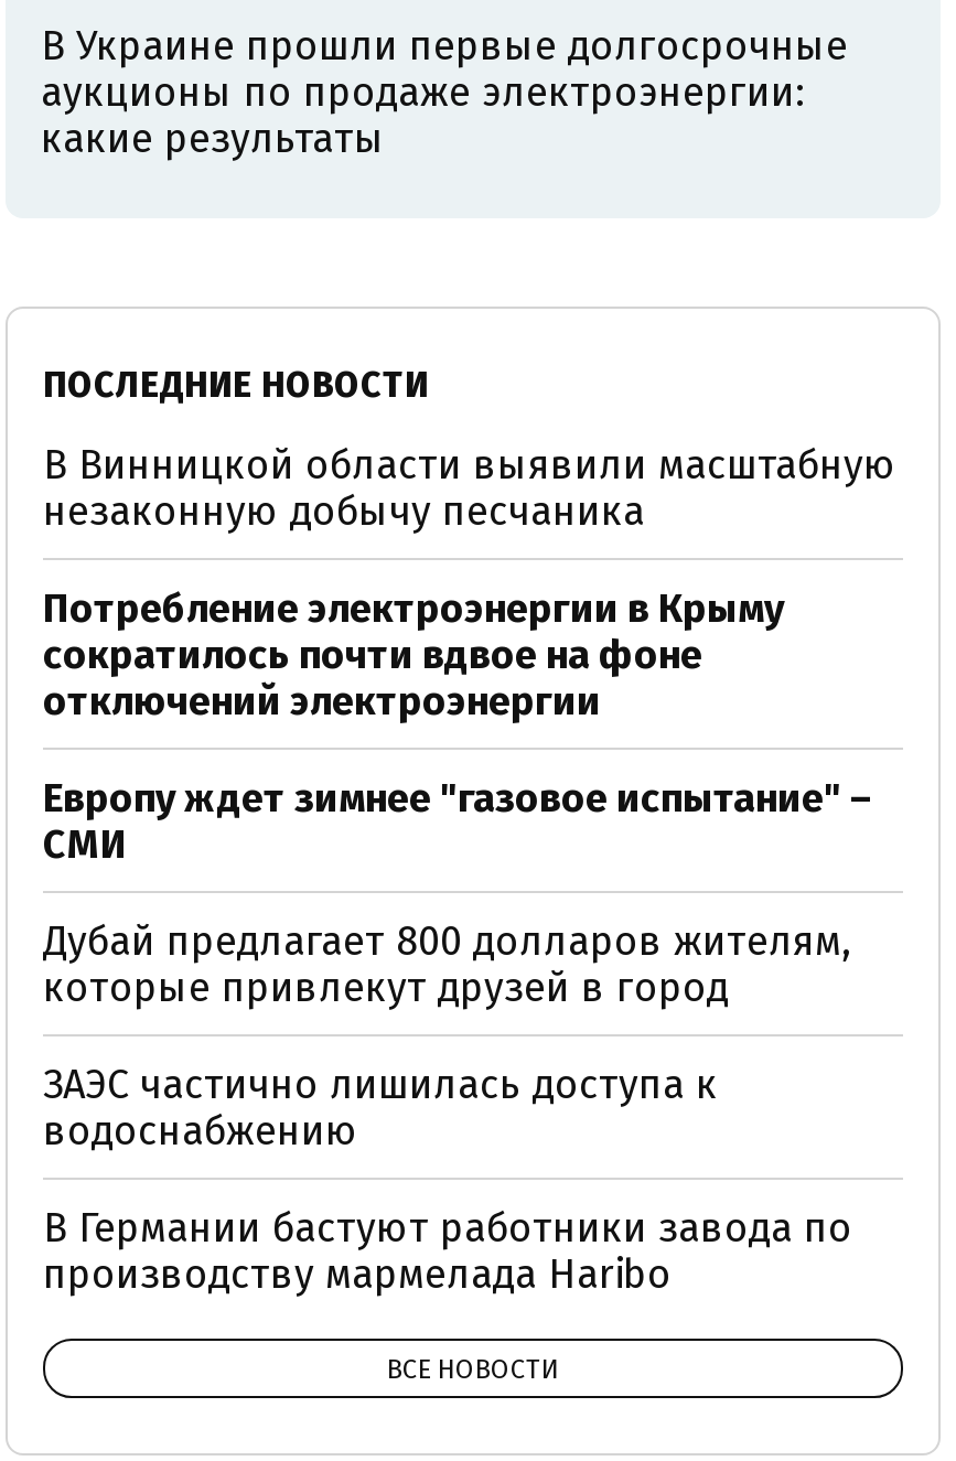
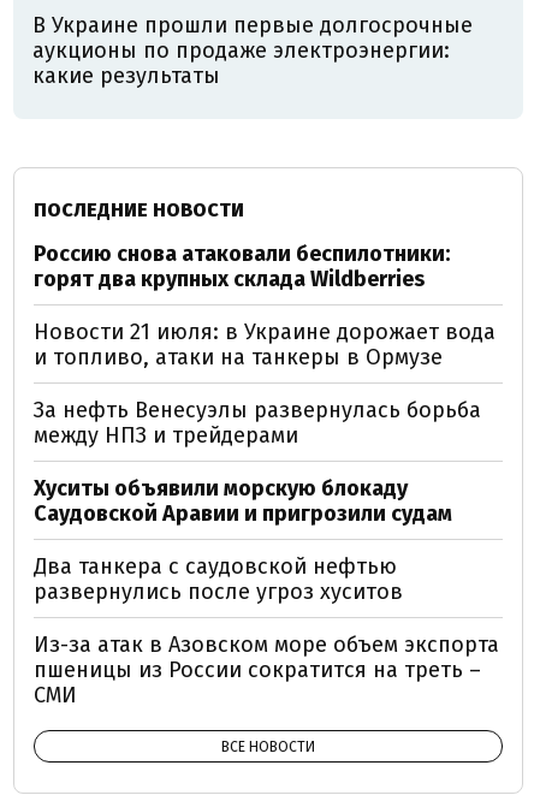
- В Винницкой области выявили масштабную
- незаконную добычу песчаника
- Потребление электроэнергии в Крыму
- сократилось почти вдвое на фоне
- отключений электроэнергии
- Европу ждет зимнее "газовое испытание" –
+ Россию снова атаковали беспилотники:
+ горят два крупных склада Wildberries
+ Новости 21 июля: в Украине дорожает вода
+ и топливо, атаки на танкеры в Ормузе
+ За нефть Венесуэлы развернулась борьба
+ между НПЗ и трейдерами
+ Хуситы объявили морскую блокаду
+ Саудовской Аравии и пригрозили судам
+ Два танкера с саудовской нефтью
+ развернулись после угроз хуситов
+ Из-за атак в Азовском море объем экспорта
+ пшеницы из России сократится на треть –

moved down: СМИ

- Дубай предлагает 800 долларов жителям,
- которые привлекут друзей в город
- ЗАЭС частично лишилась доступа к
- водоснабжению
- В Германии бастуют работники завода по
- производству мармелада Haribo
